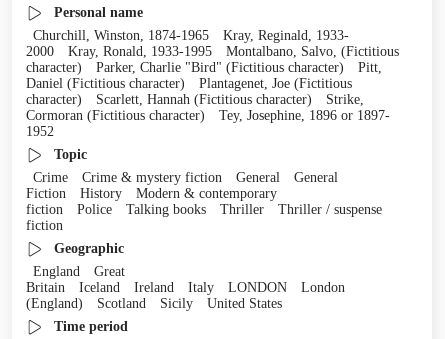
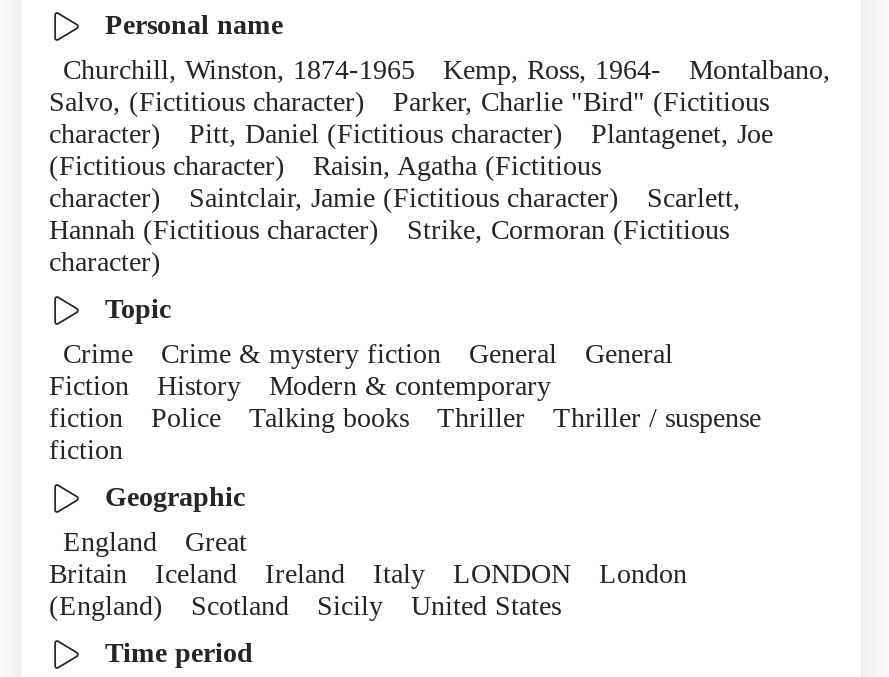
- Kray, Reginald, 1933-
- 2000
- Kray, Ronald, 1933-1995
- Montalbano, Salvo, (Fictitious
+ Kemp, Ross, 1964-
+ Montalbano,
+ Salvo, (Fictitious character)
+ Parker, Charlie "Bird" (Fictitious

- Parker, Charlie "Bird" (Fictitious character)
- Pitt,
- Daniel (Fictitious character)
- Plantagenet, Joe (Fictitious
+ Pitt, Daniel (Fictitious character)
+ Plantagenet, Joe
+ (Fictitious character)
+ Raisin, Agatha (Fictitious

- Scarlett, Hannah (Fictitious character)
- Strike,
- Cormoran (Fictitious character)
- Tey, Josephine, 1896 or 1897-
- 1952
+ Saintclair, Jamie (Fictitious character)
+ Scarlett,
+ Hannah (Fictitious character)
+ Strike, Cormoran (Fictitious
+ character)
